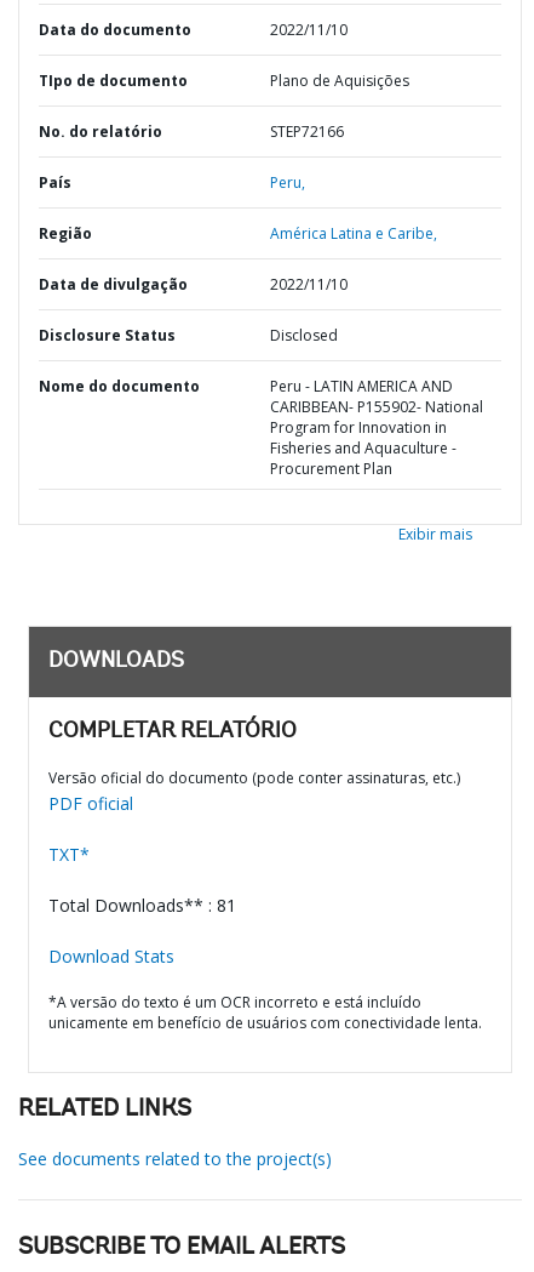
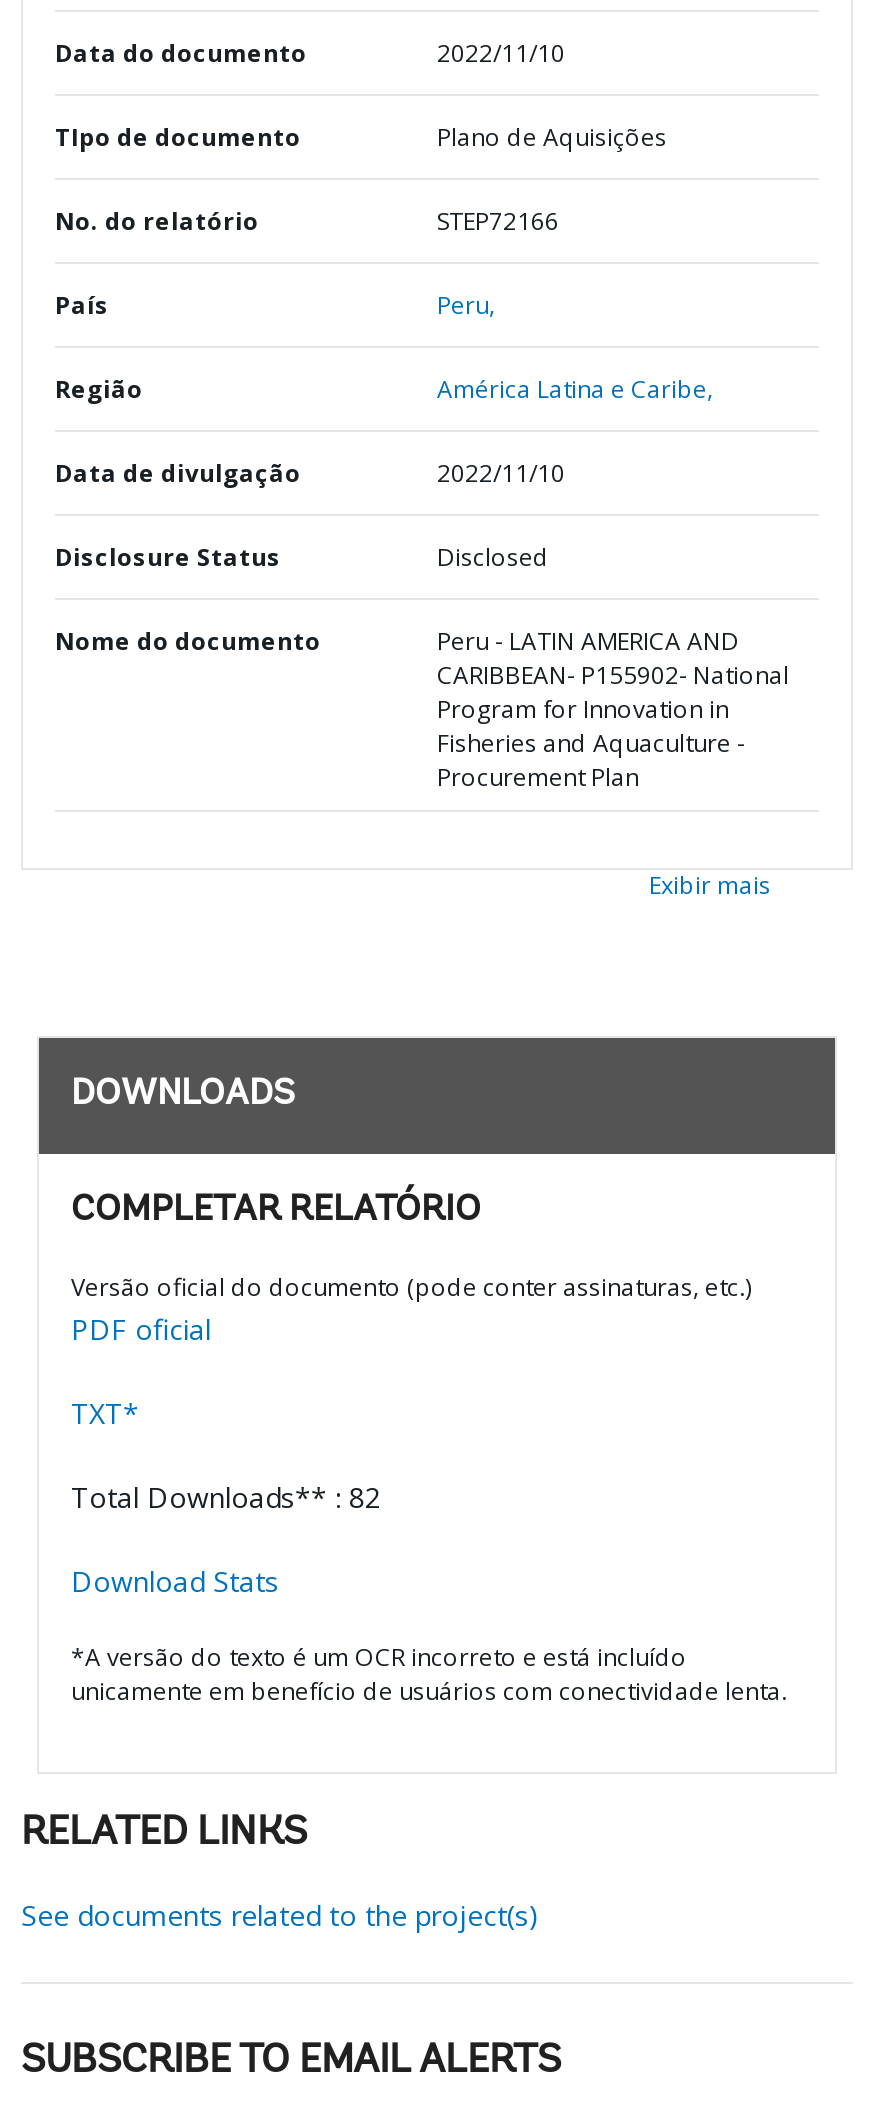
- Total Downloads** : 81
+ Total Downloads** : 82
